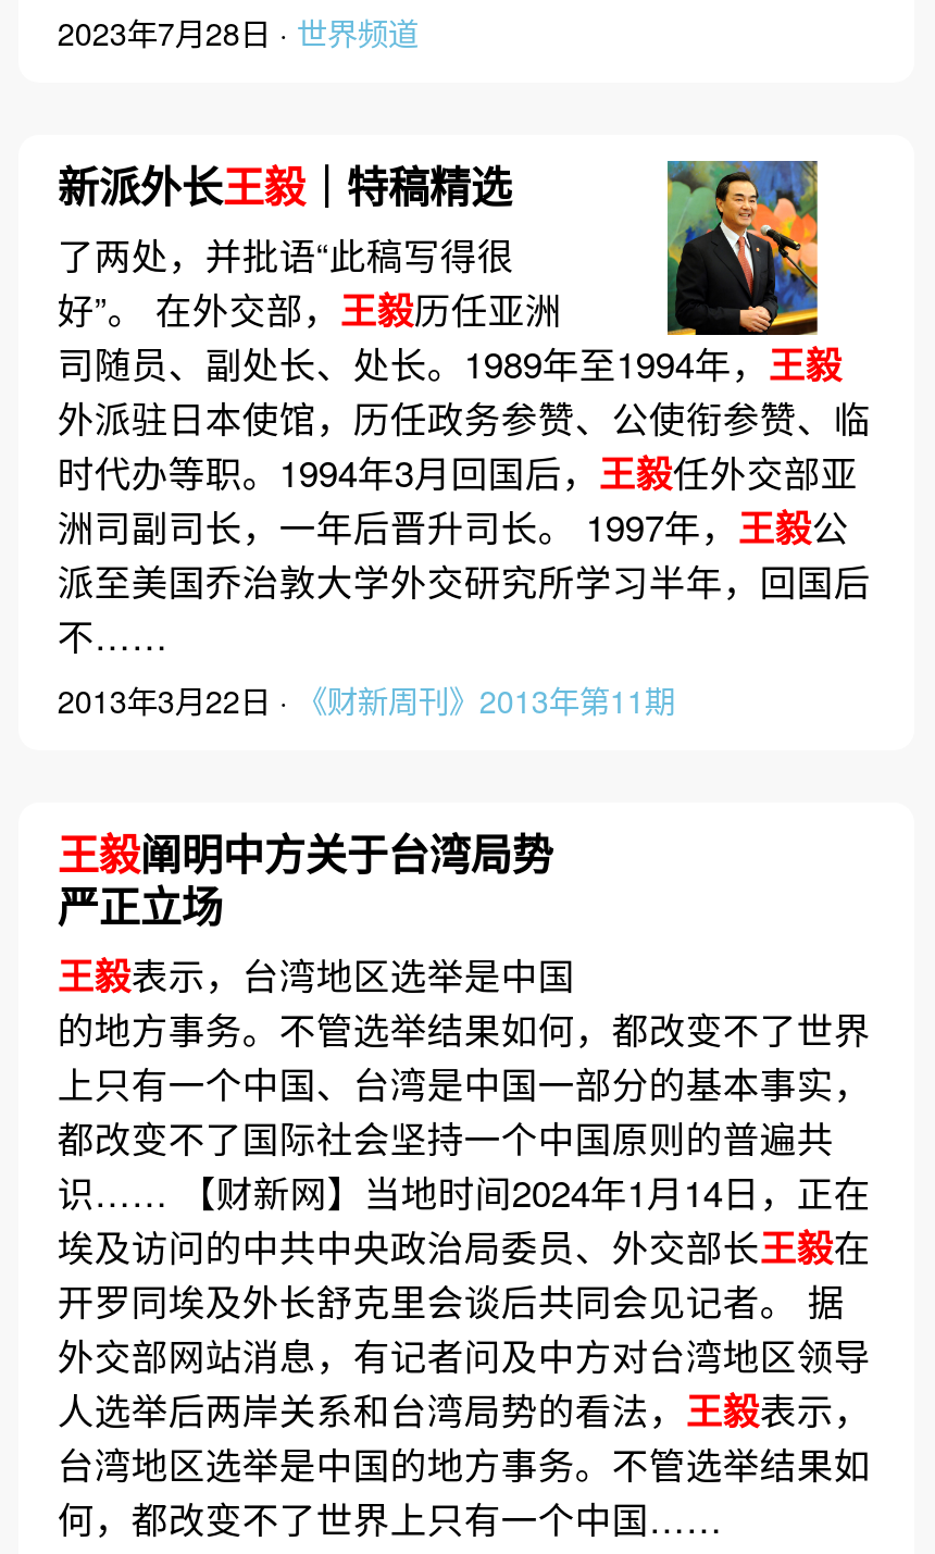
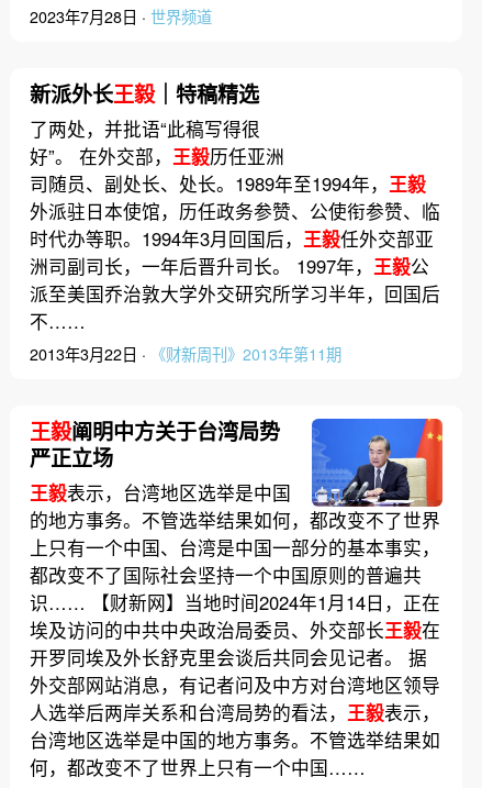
- [image]

+ [image]
